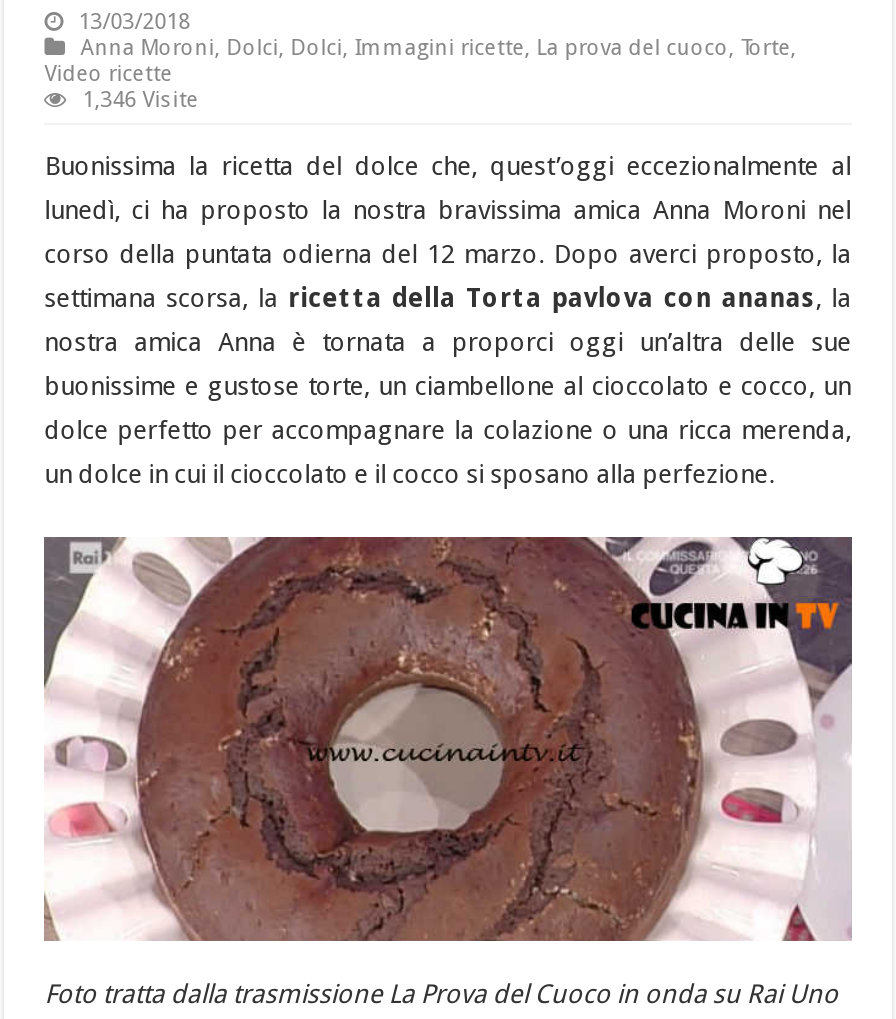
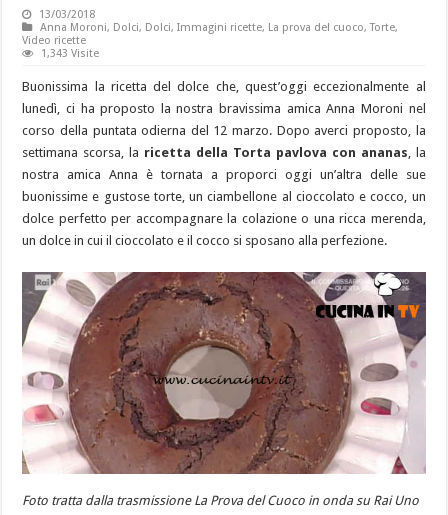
- 1,346 Visite
+ 1,343 Visite
